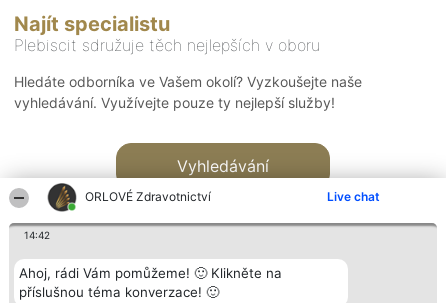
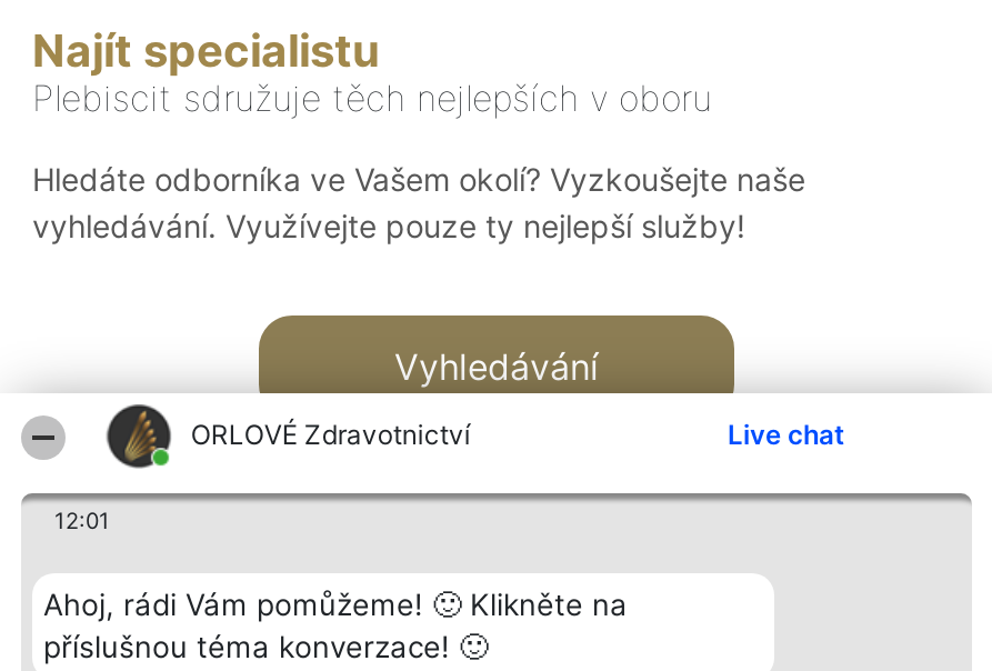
- 14:42
+ 12:01
